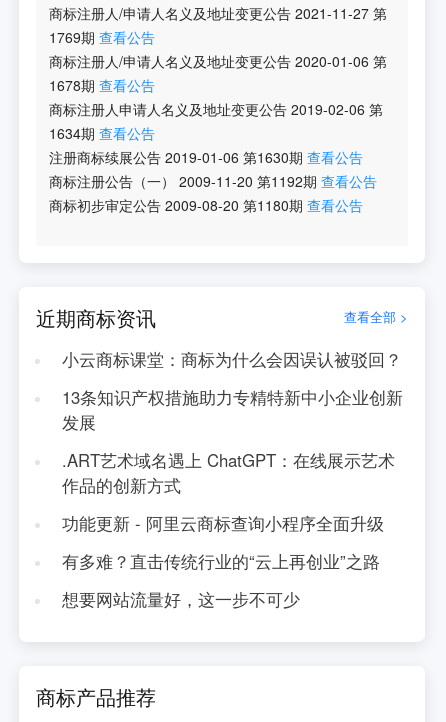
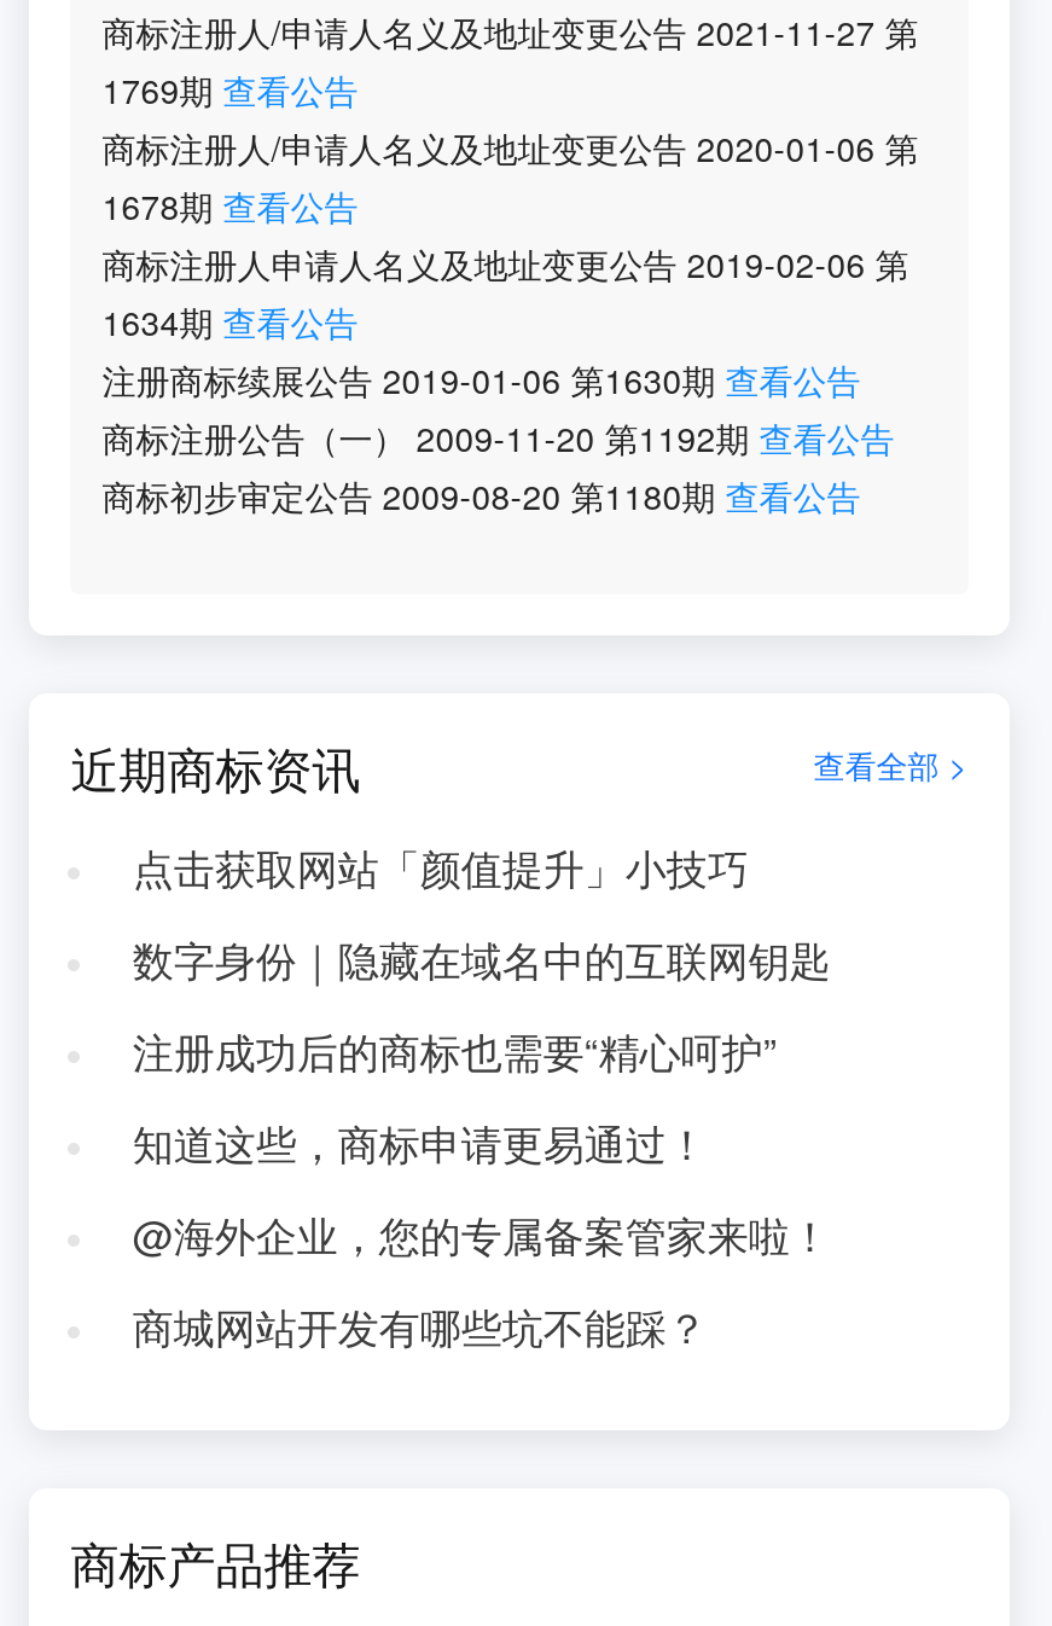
- 小云商标课堂：商标为什么会因误认被驳回？
+ 点击获取网站「颜值提升」小技巧

- 13条知识产权措施助力专精特新中小企业创新
- 发展
+ 数字身份｜隐藏在域名中的互联网钥匙

- .ART艺术域名遇上 ChatGPT：在线展示艺术
- 作品的创新方式
+ 注册成功后的商标也需要“精心呵护”

- 功能更新 - 阿里云商标查询小程序全面升级
+ 知道这些，商标申请更易通过！

- 有多难？直击传统行业的“云上再创业”之路
+ @海外企业，您的专属备案管家来啦！

- 想要网站流量好，这一步不可少
+ 商城网站开发有哪些坑不能踩？
